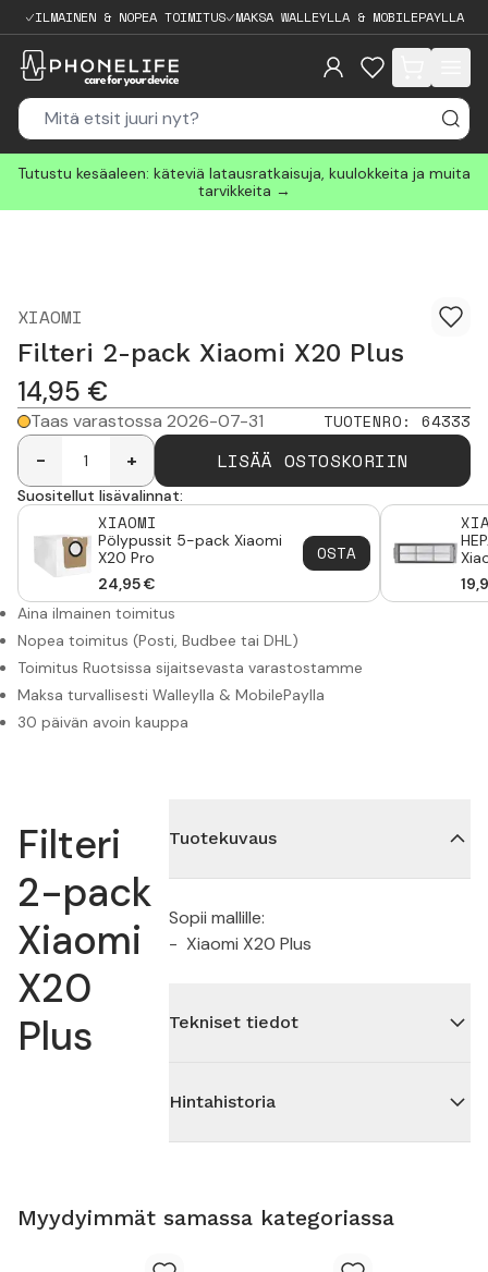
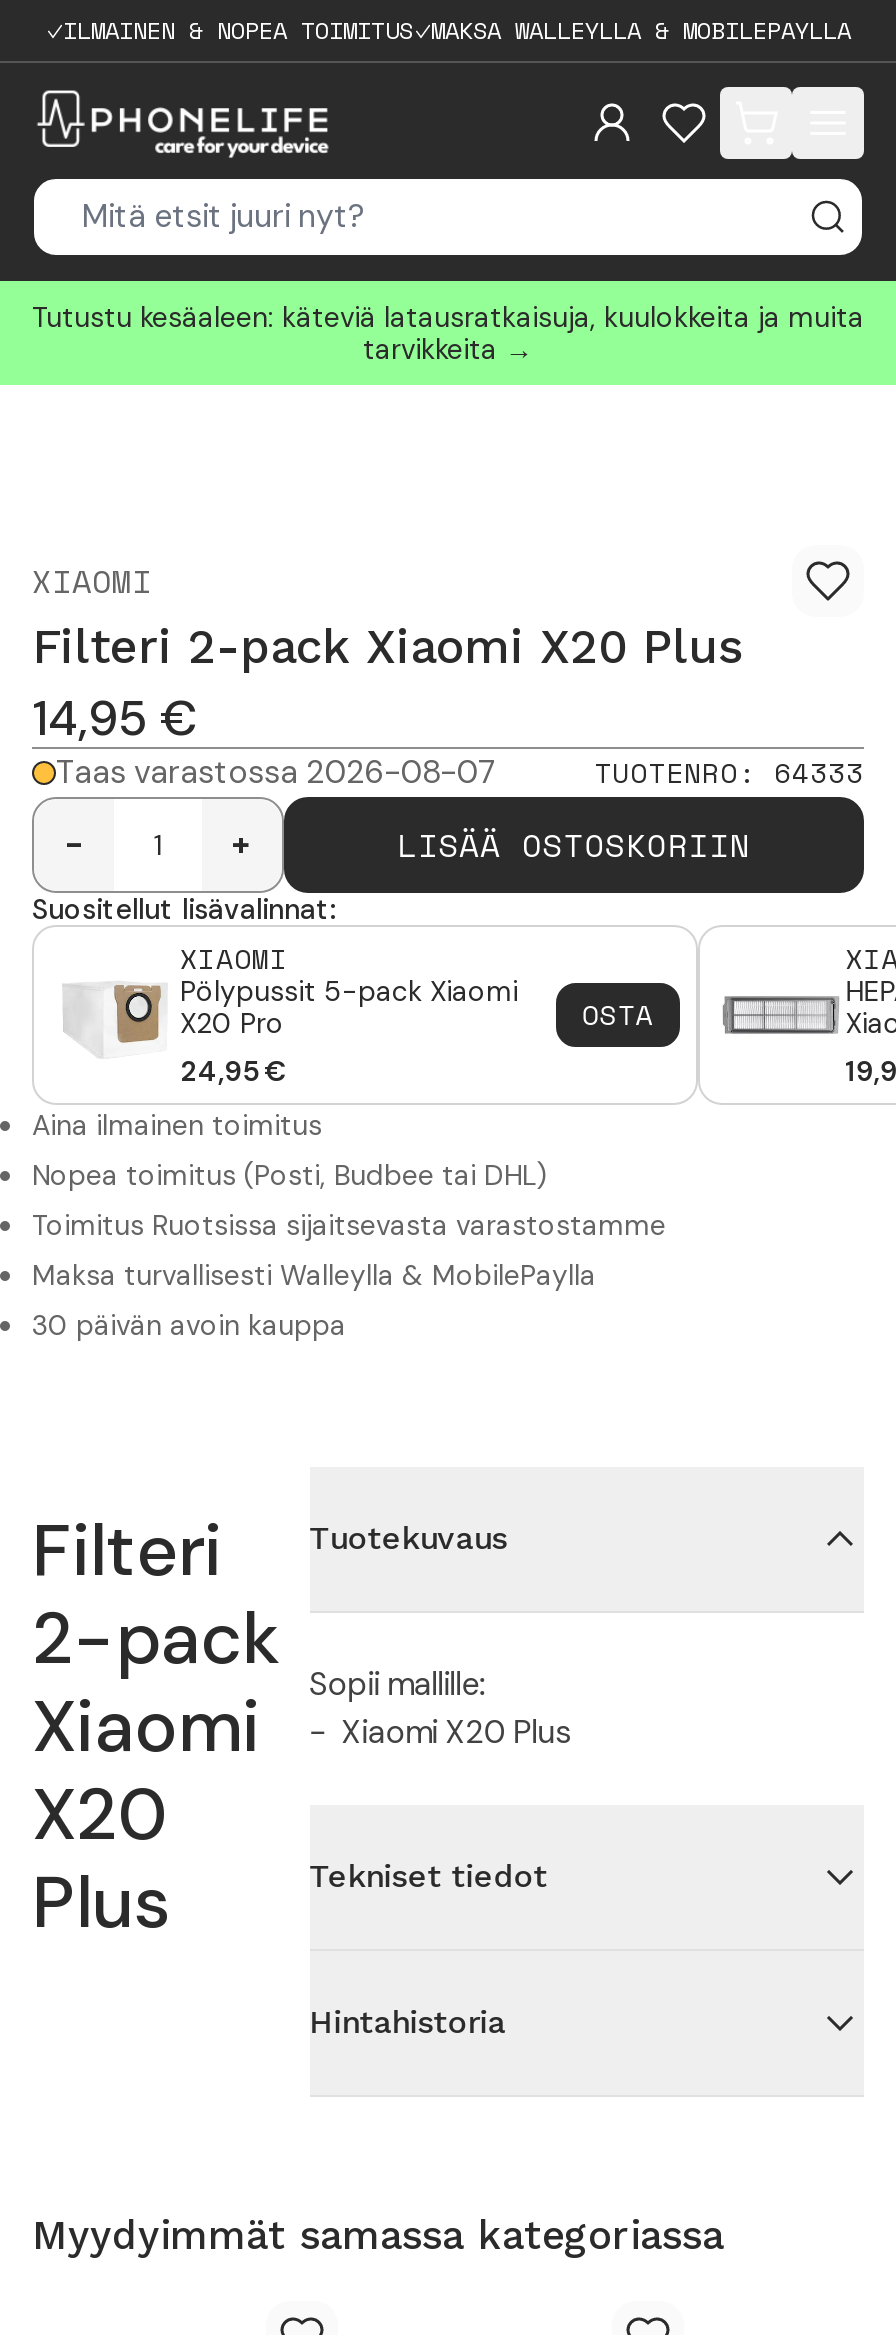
- Taas varastossa 2026-07-31
+ Taas varastossa 2026-08-07
